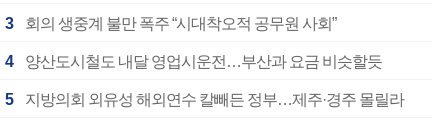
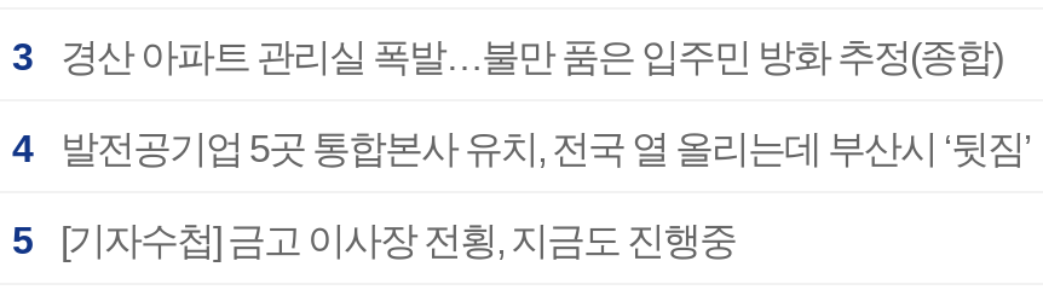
- 회의 생중계 불만 폭주 “시대착오적 공무원 사회”
+ 경산 아파트 관리실 폭발…불만 품은 입주민 방화 추정(종합)

- 양산도시철도 내달 영업시운전…부산과 요금 비슷할듯
+ 발전공기업 5곳 통합본사 유치, 전국 열 올리는데 부산시 ‘뒷짐’

- 지방의회 외유성 해외연수 칼빼든 정부…제주·경주 몰릴라
+ [기자수첩] 금고 이사장 전횡, 지금도 진행중
